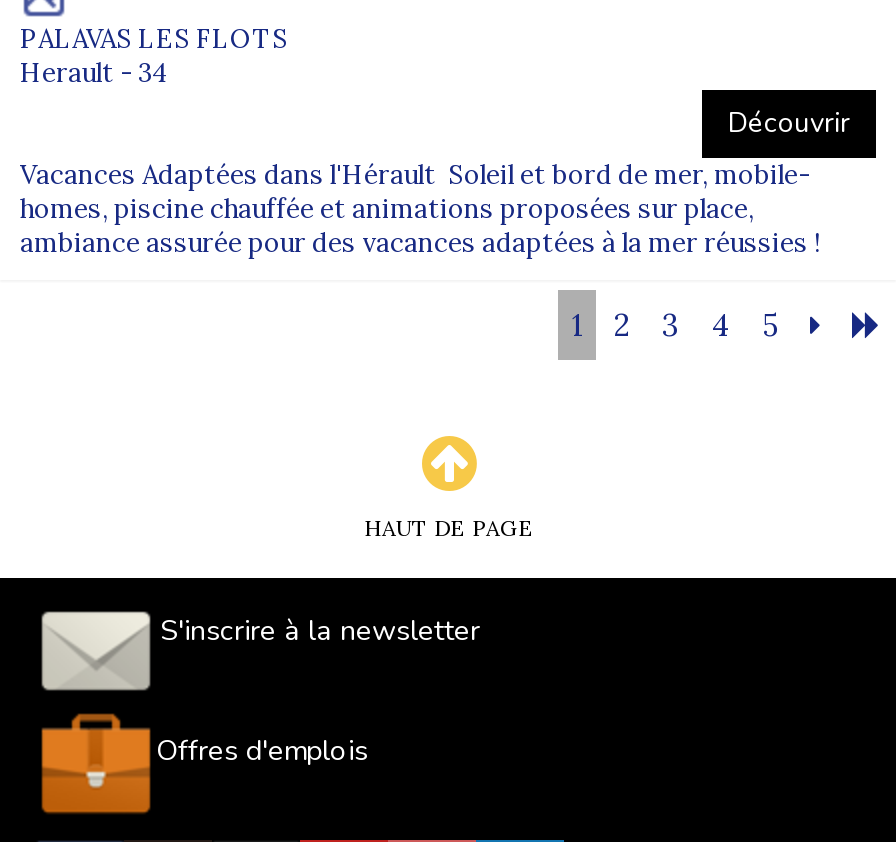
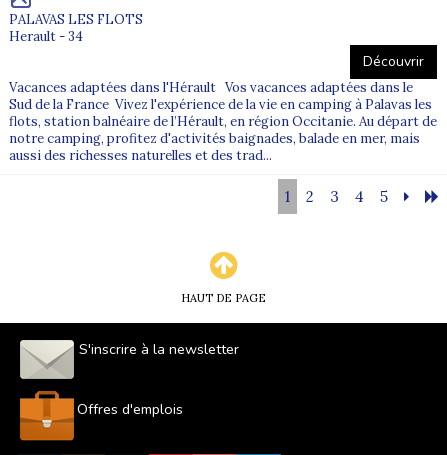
- Vacances Adaptées dans l'Hérault Soleil et bord de mer, mobile-
- homes, piscine chauffée et animations proposées sur place,
- ambiance assurée pour des vacances adaptées à la mer réussies !
+ Vacances adaptées dans l'Hérault Vos vacances adaptées dans le
+ Sud de la France Vivez l'expérience de la vie en camping à Palavas les
+ flots, station balnéaire de l’Hérault, en région Occitanie. Au départ de
+ notre camping, profitez d'activités baignades, balade en mer, mais
+ aussi des richesses naturelles et des trad...
